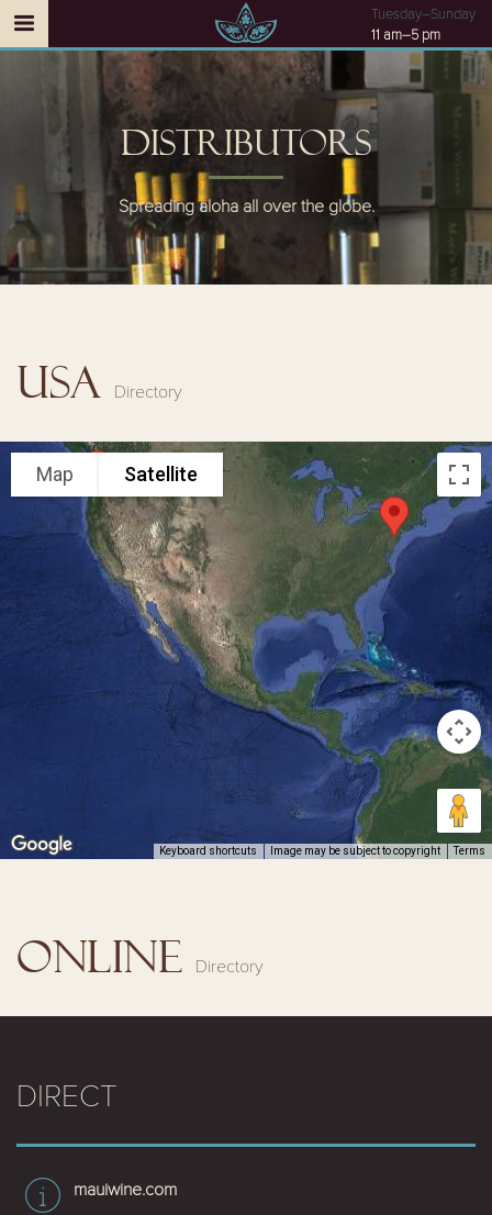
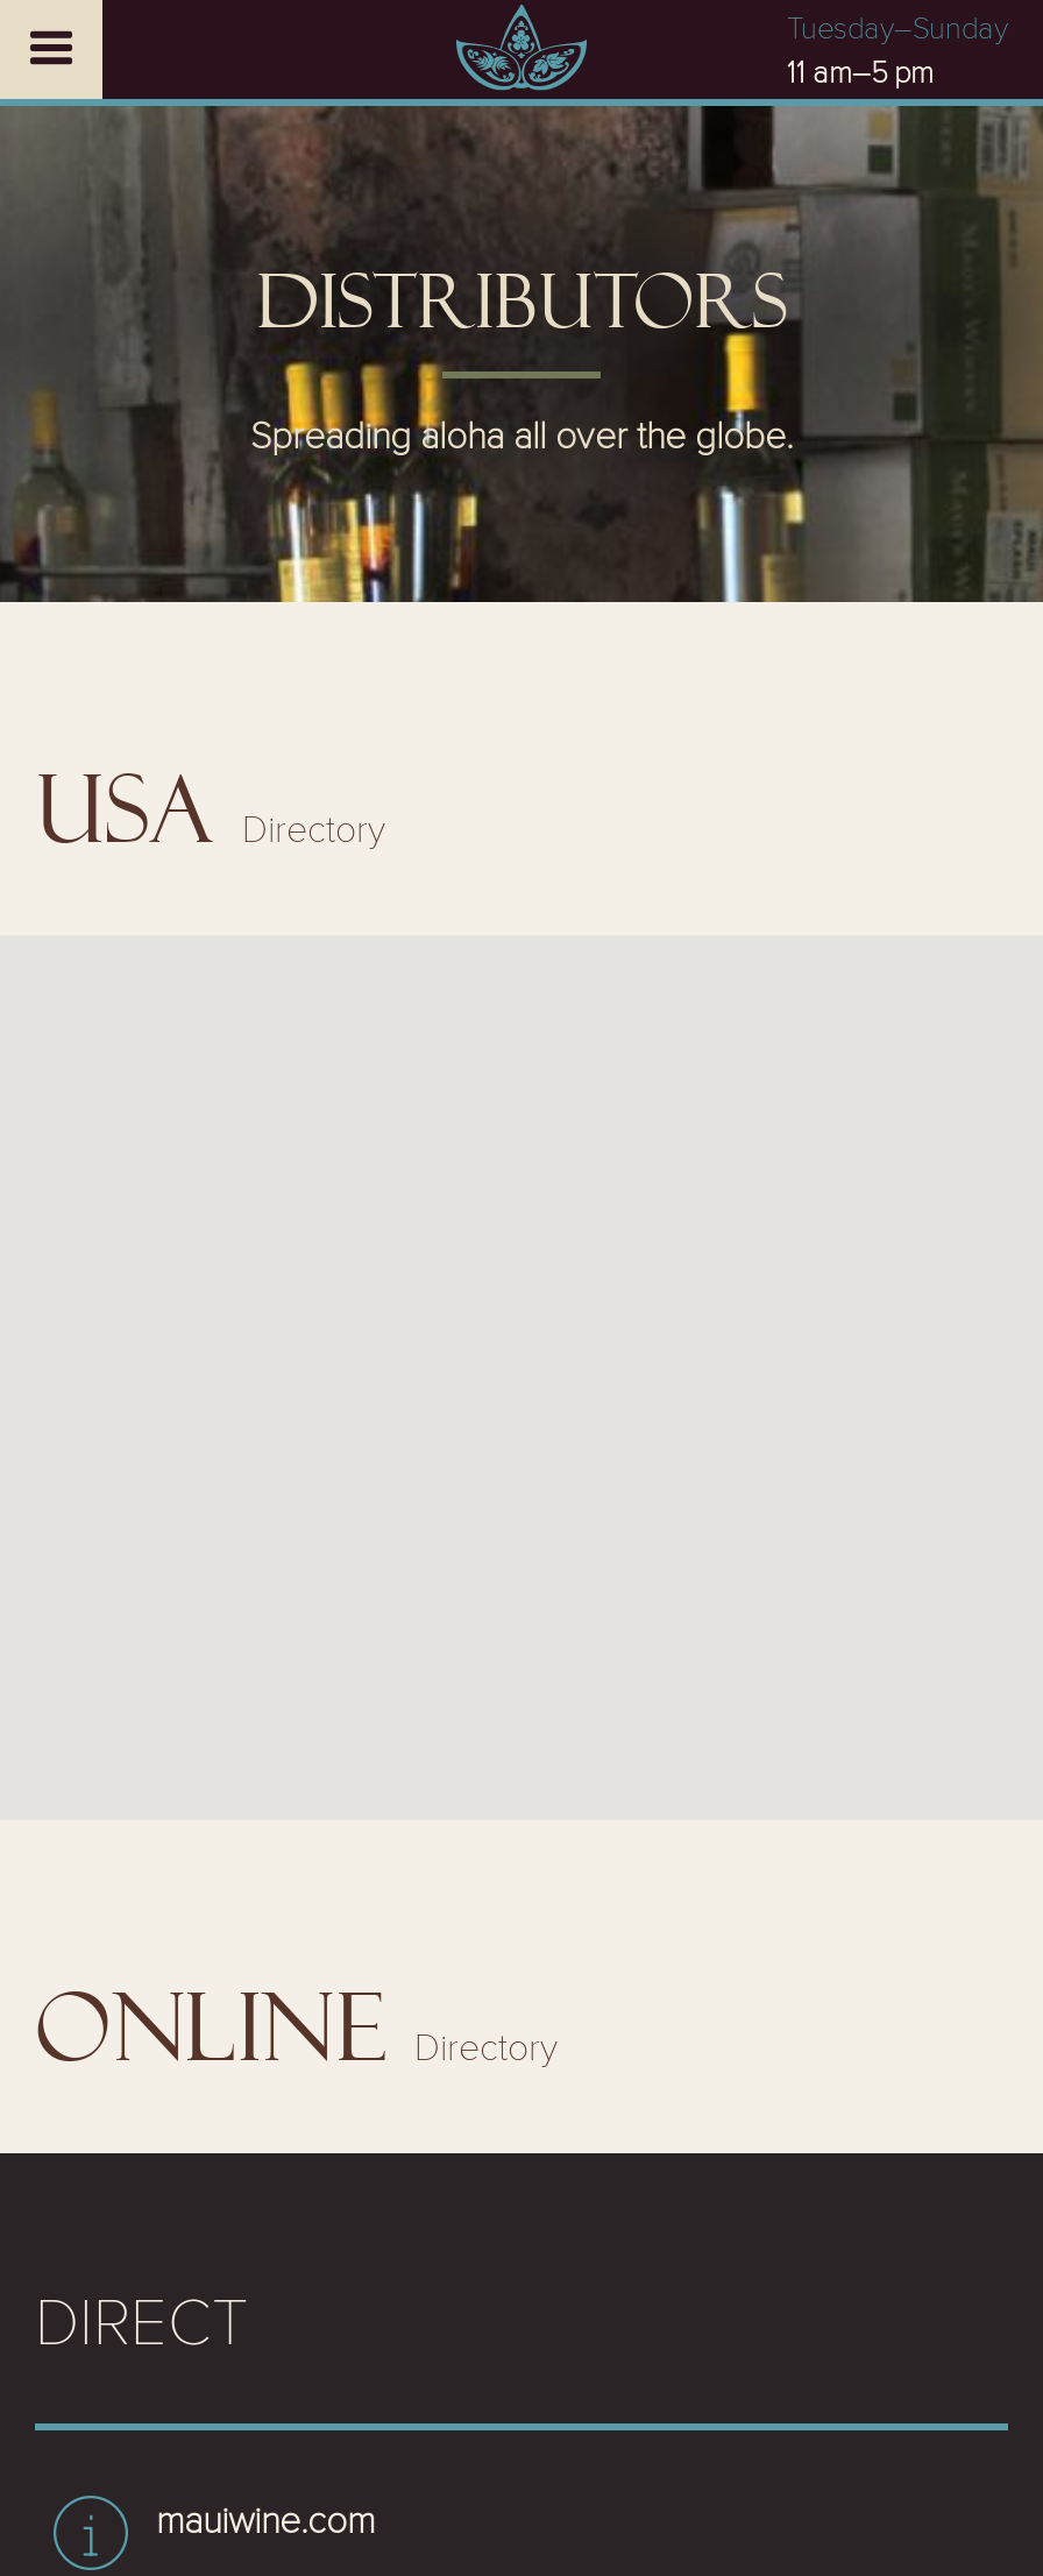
- [image]
- Map
- Satellite

- Keyboard shortcuts
- Image may be subject to copyright
- Terms
